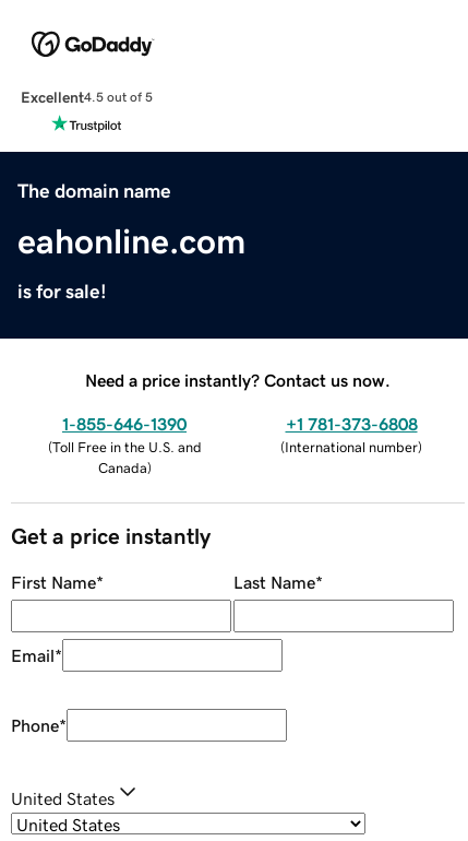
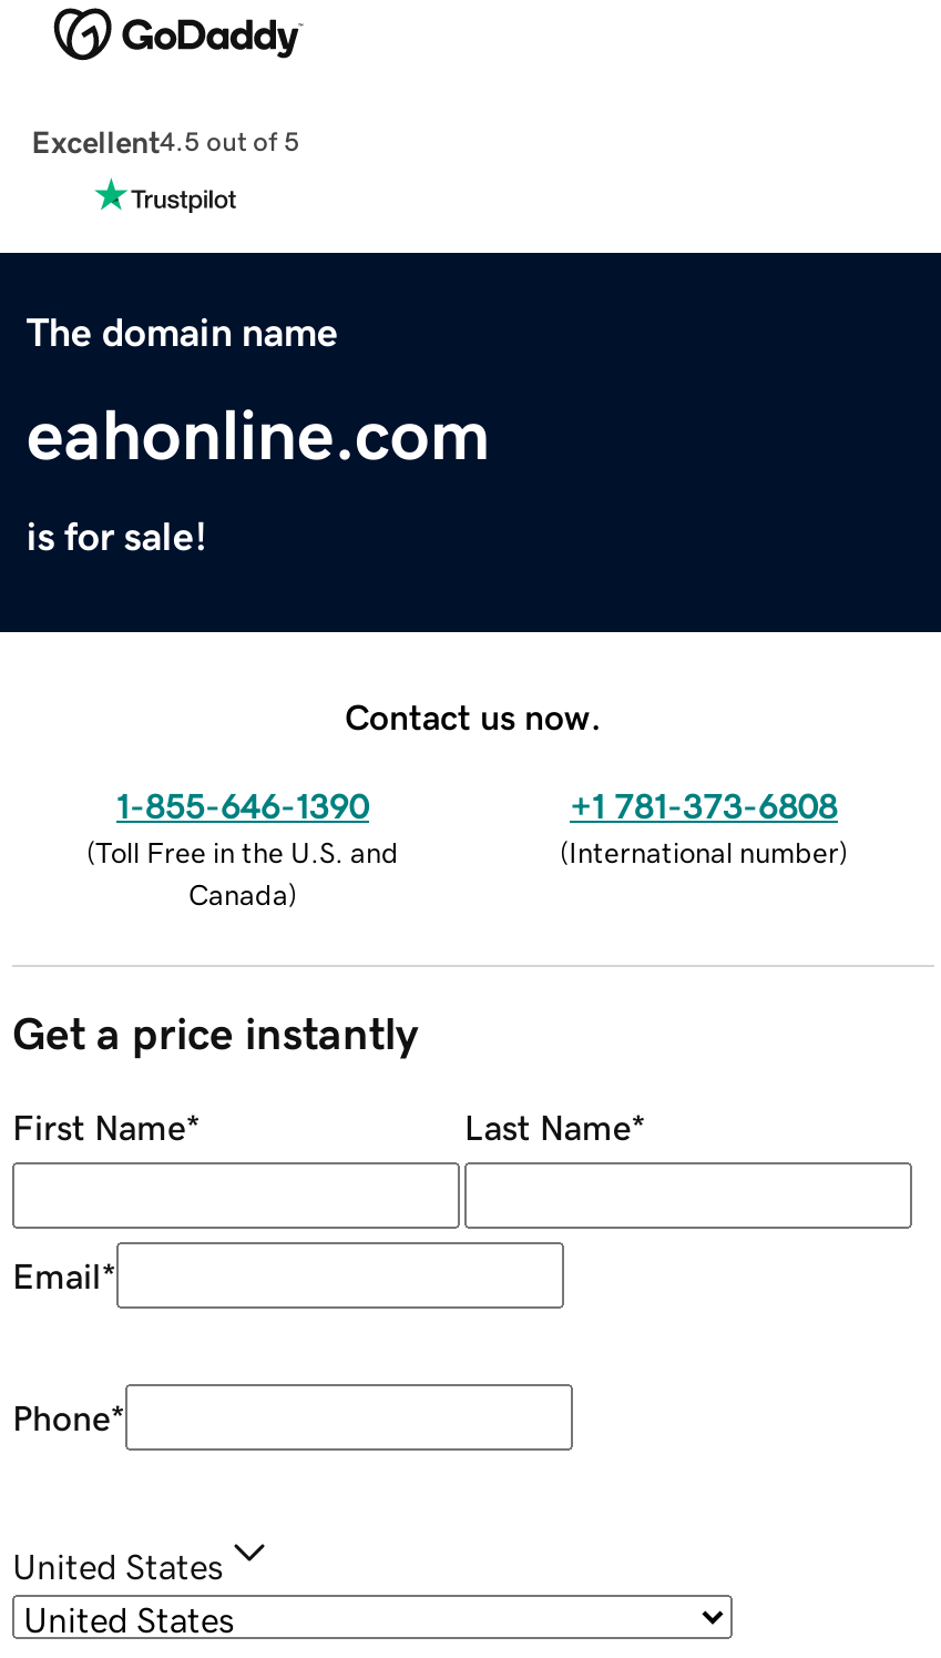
- Need a price instantly? Contact us now.
+ Contact us now.
